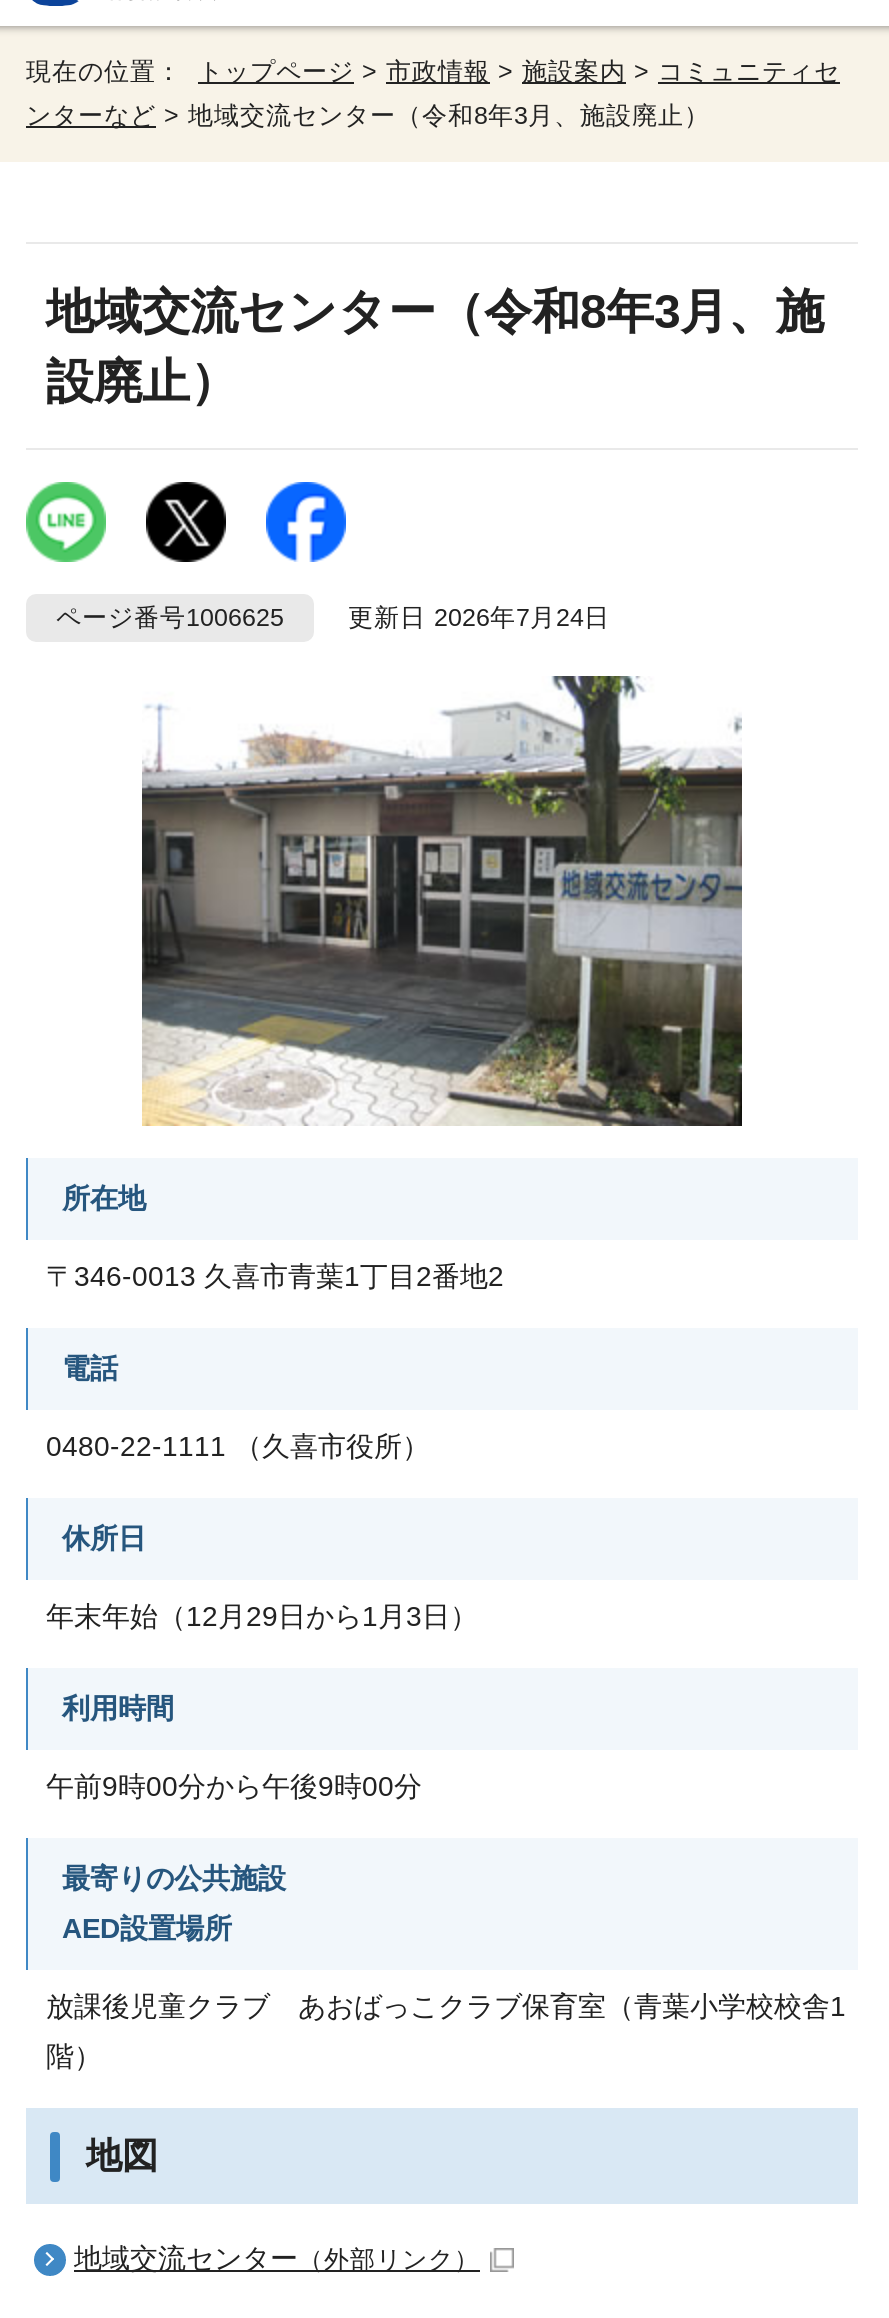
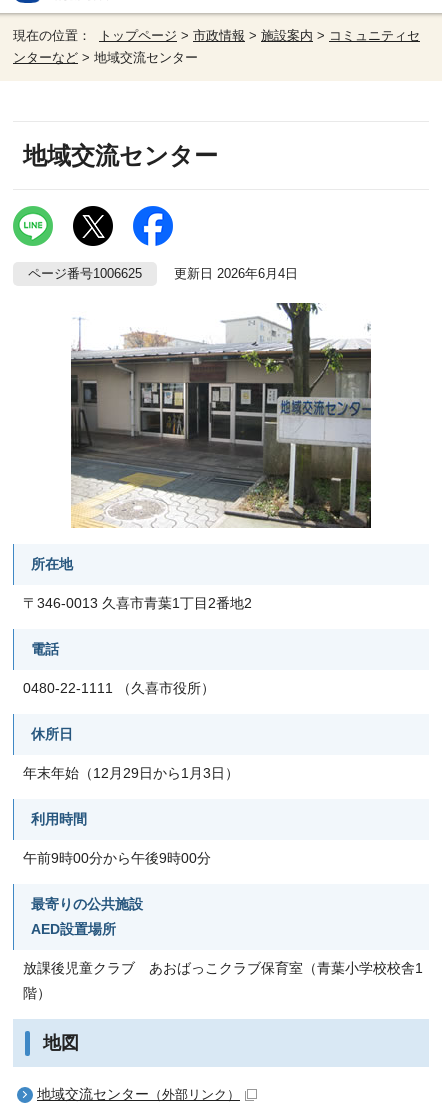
- ンターなど> 地域交流センター（令和8年3月、施設廃止）
+ ンターなど> 地域交流センター

- 地域交流センター（令和8年3月、施
- 設廃止）
+ 地域交流センター

- 更新日 2026年7月24日
+ 更新日 2026年6月4日
